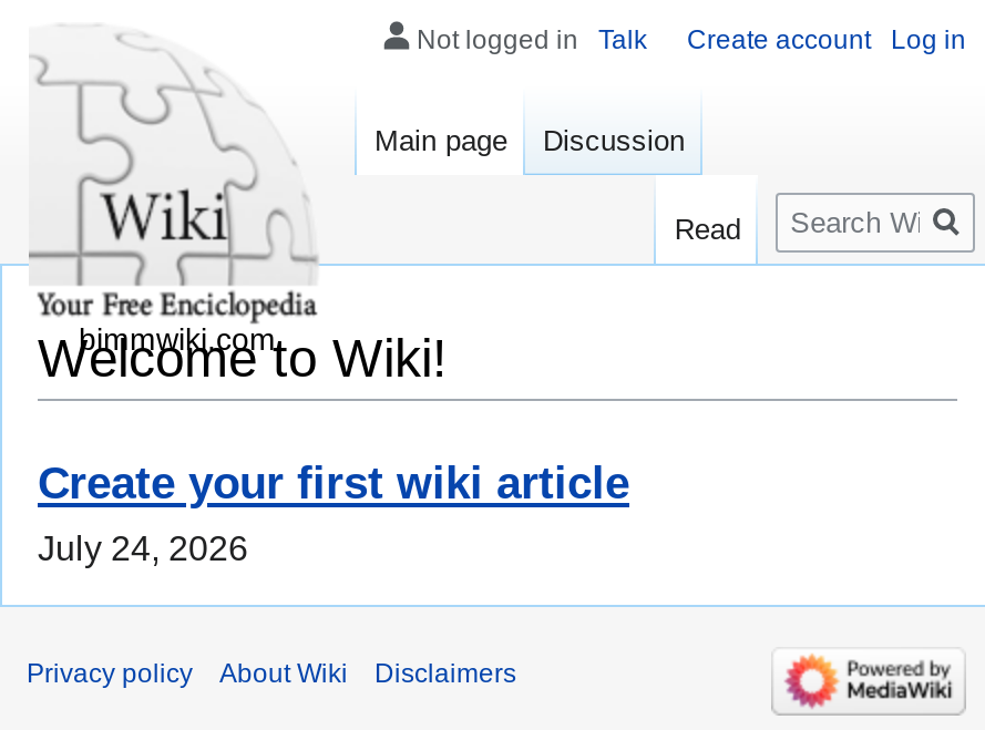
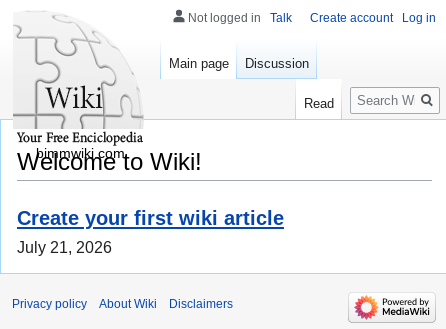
- July 24, 2026
+ July 21, 2026
